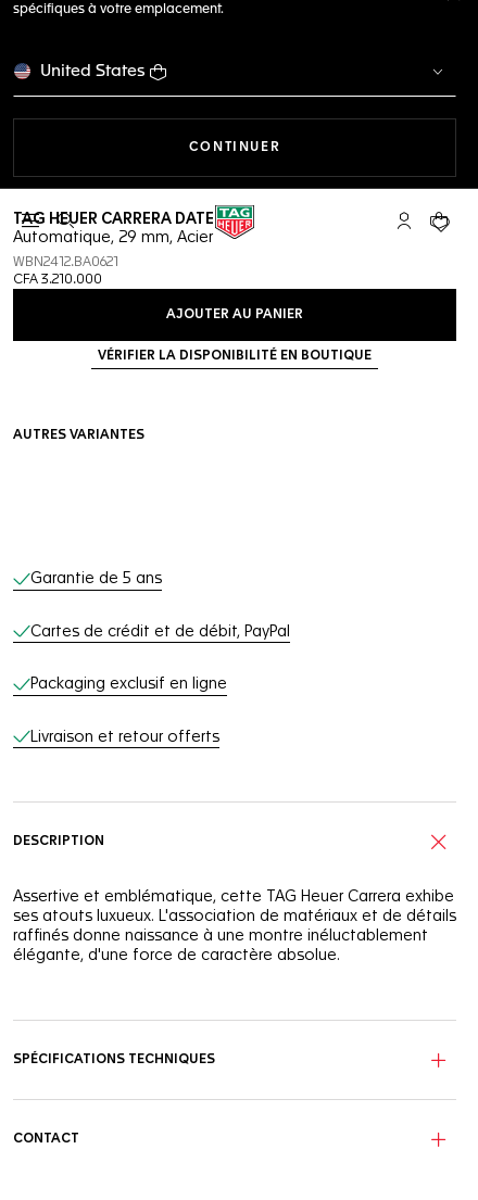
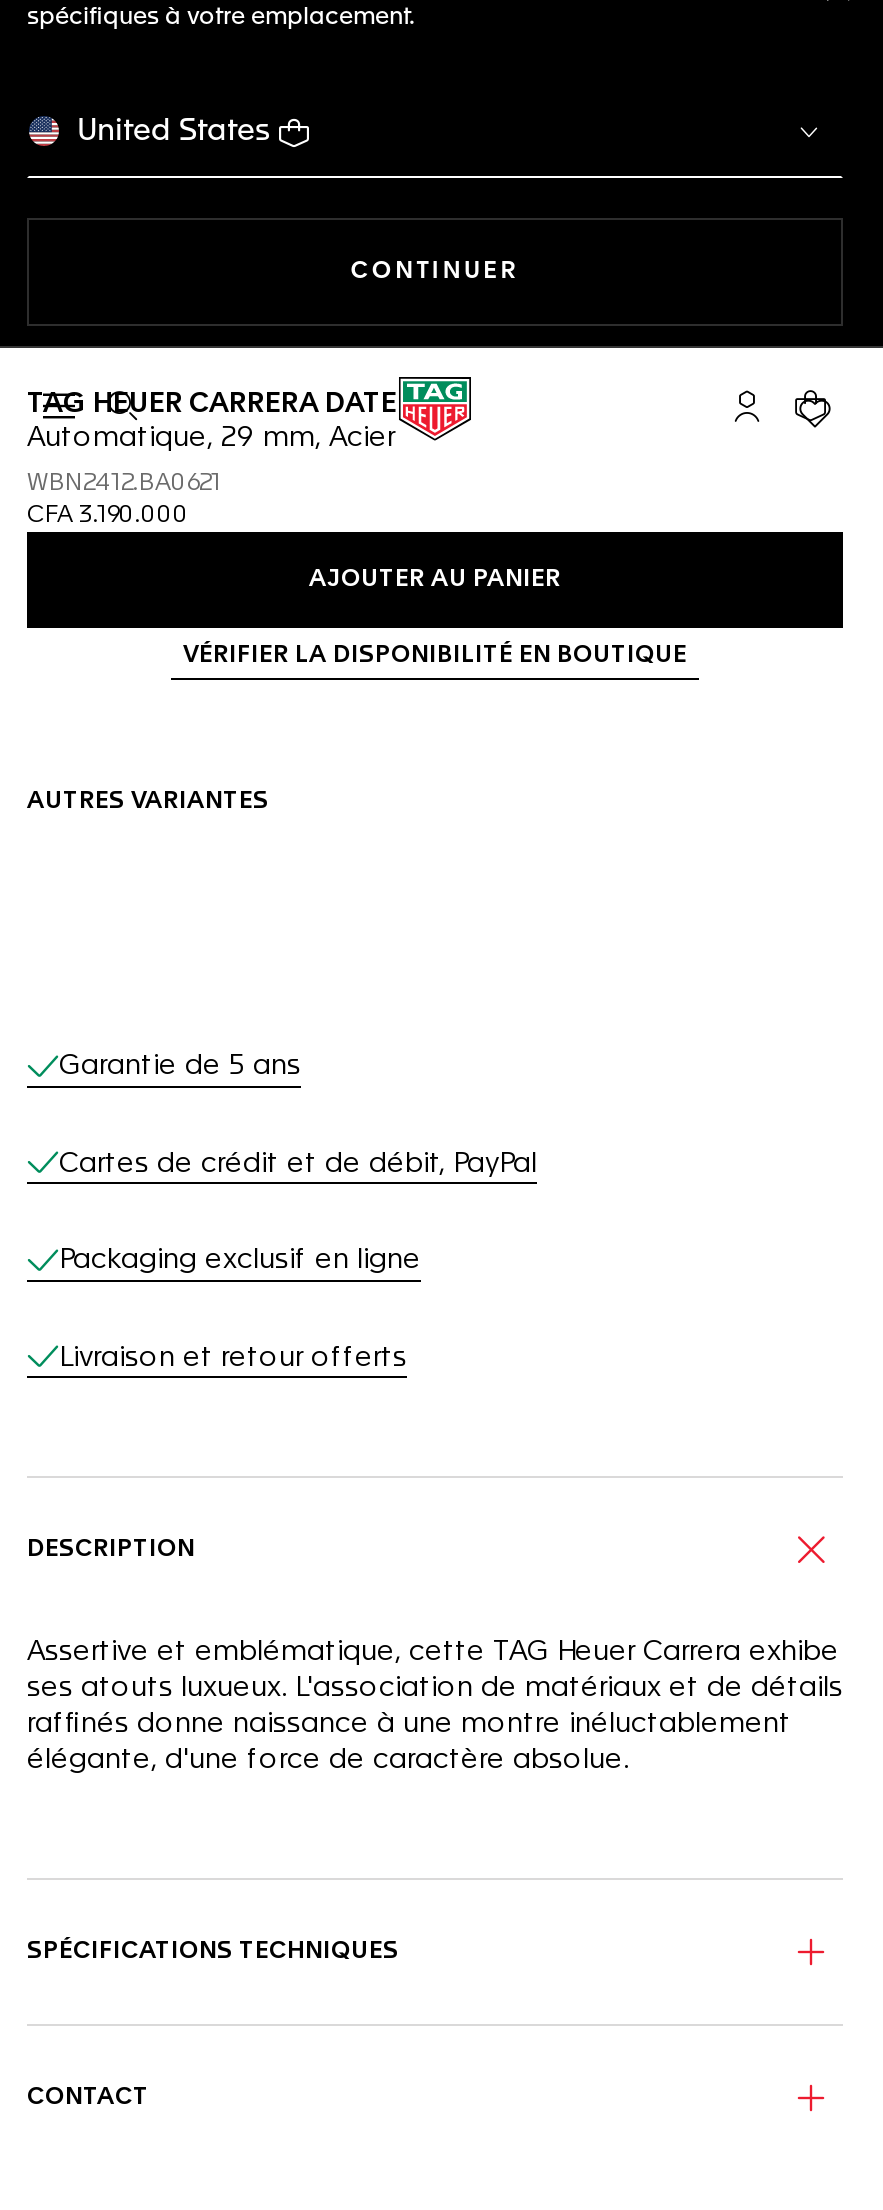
- CFA 3.210.000
+ CFA 3.190.000
